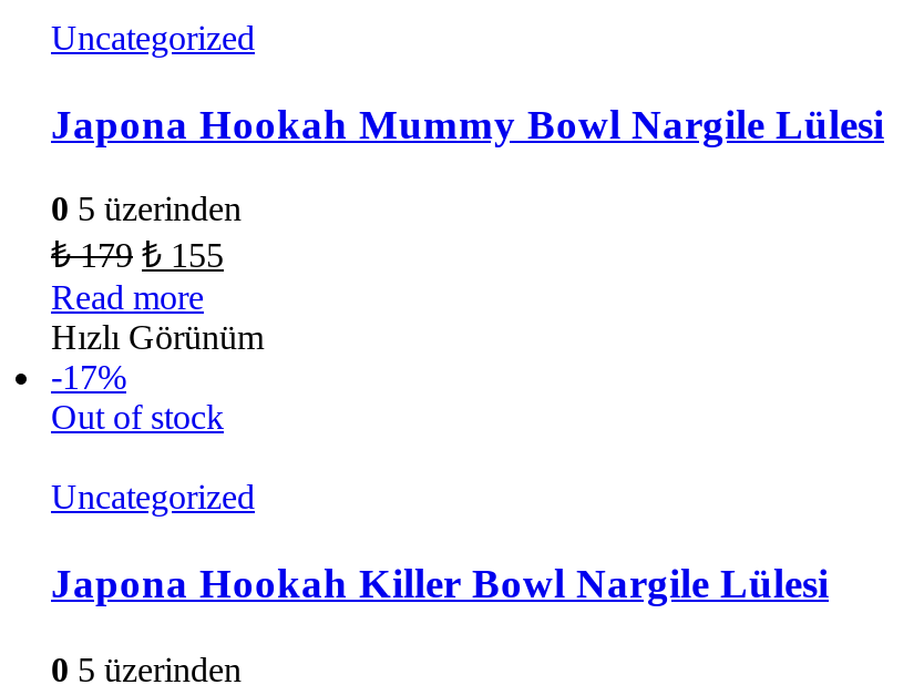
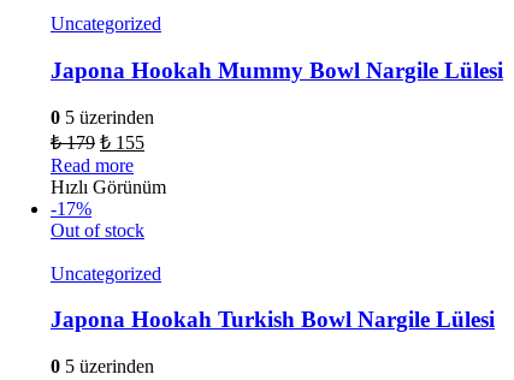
- Japona Hookah Killer Bowl Nargile Lülesi
+ Japona Hookah Turkish Bowl Nargile Lülesi
